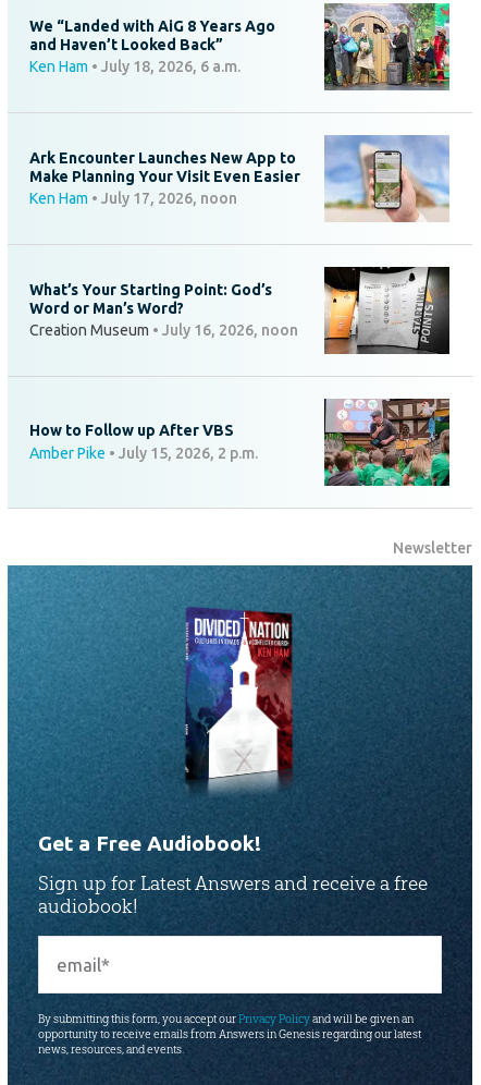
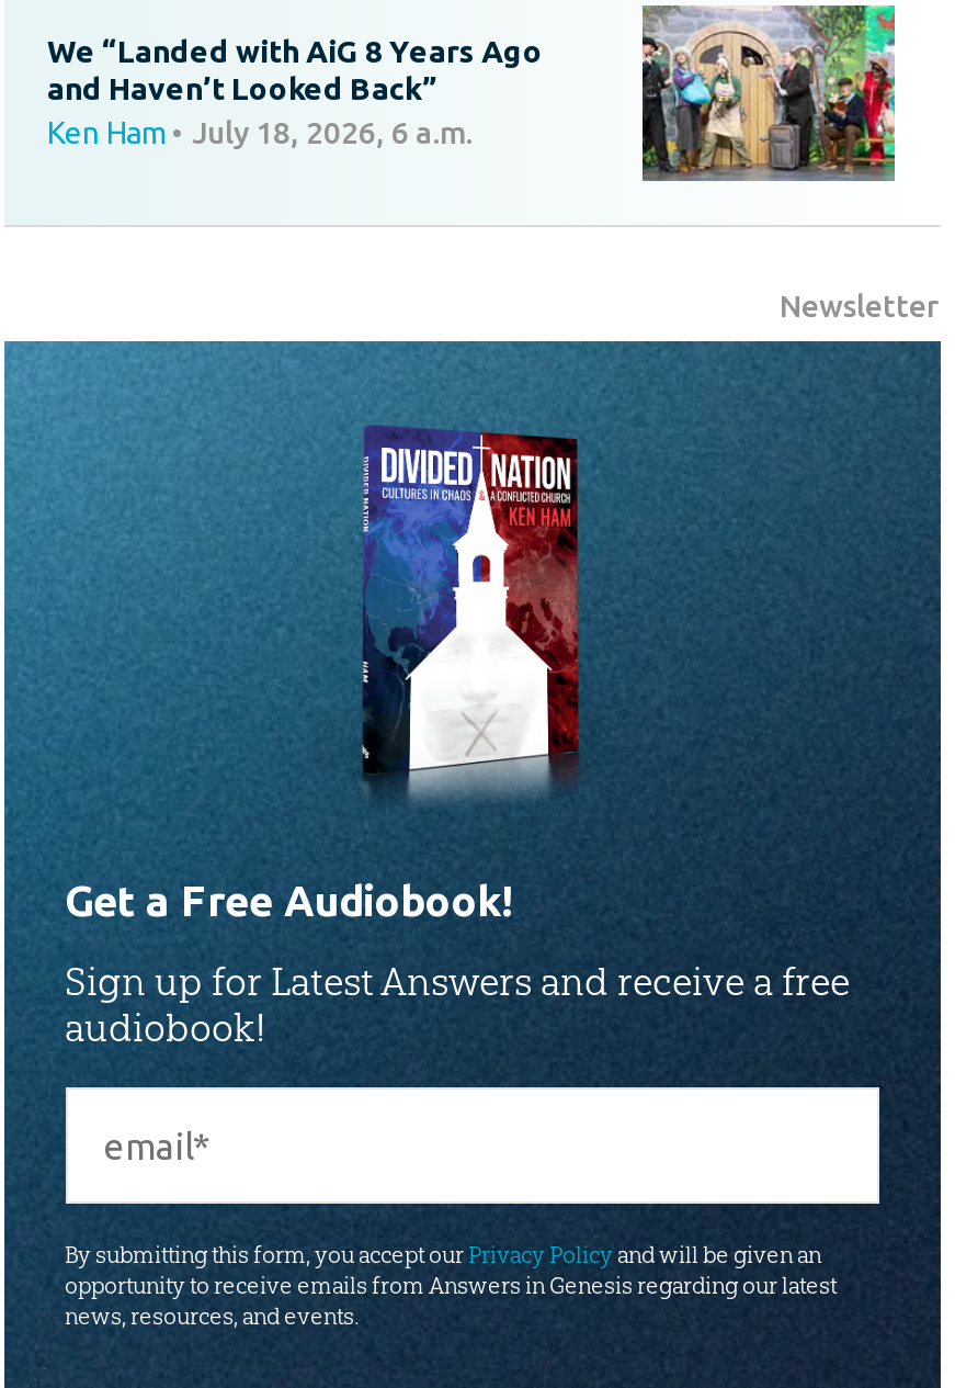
- [image]
- Ark Encounter Launches New App to
- Make Planning Your Visit Even Easier
- Ken Ham • July 17, 2026, noon

- [image]
- What’s Your Starting Point: God’s
- Word or Man’s Word?
- Creation Museum • July 16, 2026, noon

- [image]

- How to Follow up After VBS
- Amber Pike • July 15, 2026, 2 p.m.
